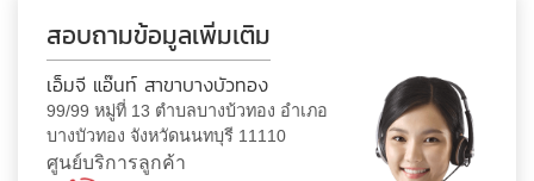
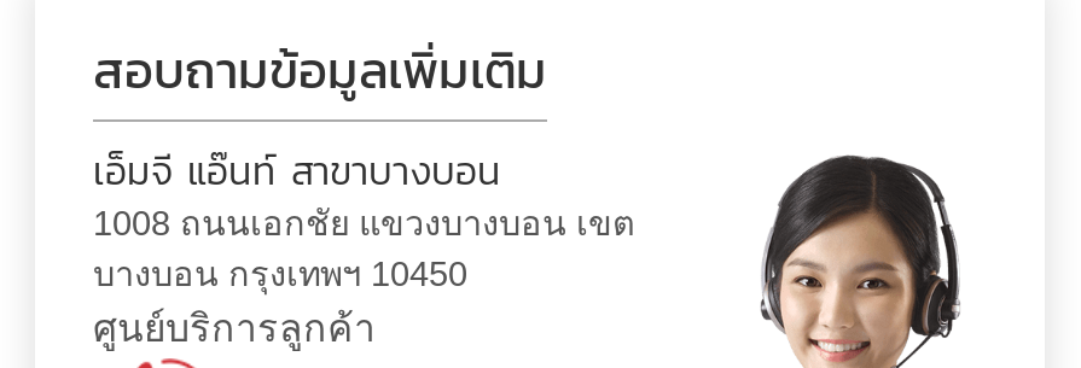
- เอ็มจี แอ๊นท์ สาขาบางบัวทอง
- 99/99 หมู่ที่ 13 ตำบลบางบ้วทอง อำเภอ
- บางบัวทอง จังหวัดนนทบุรี 11110
+ เอ็มจี แอ๊นท์ สาขาบางบอน
+ 1008 ถนนเอกชัย แขวงบางบอน เขต
+ บางบอน กรุงเทพฯ 10450
